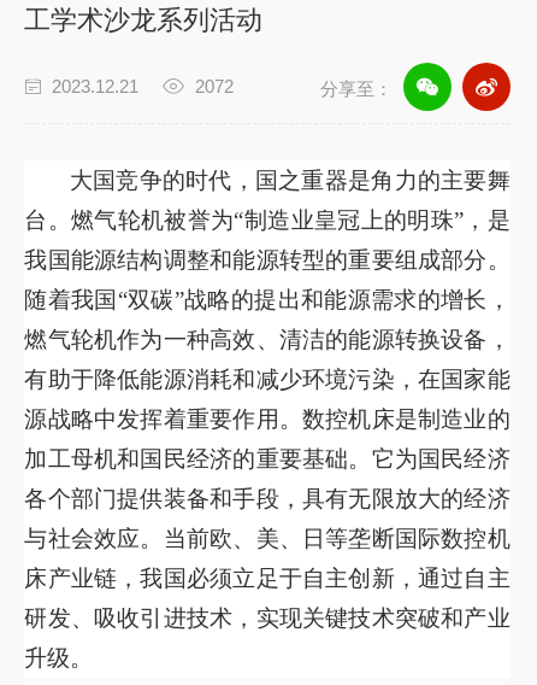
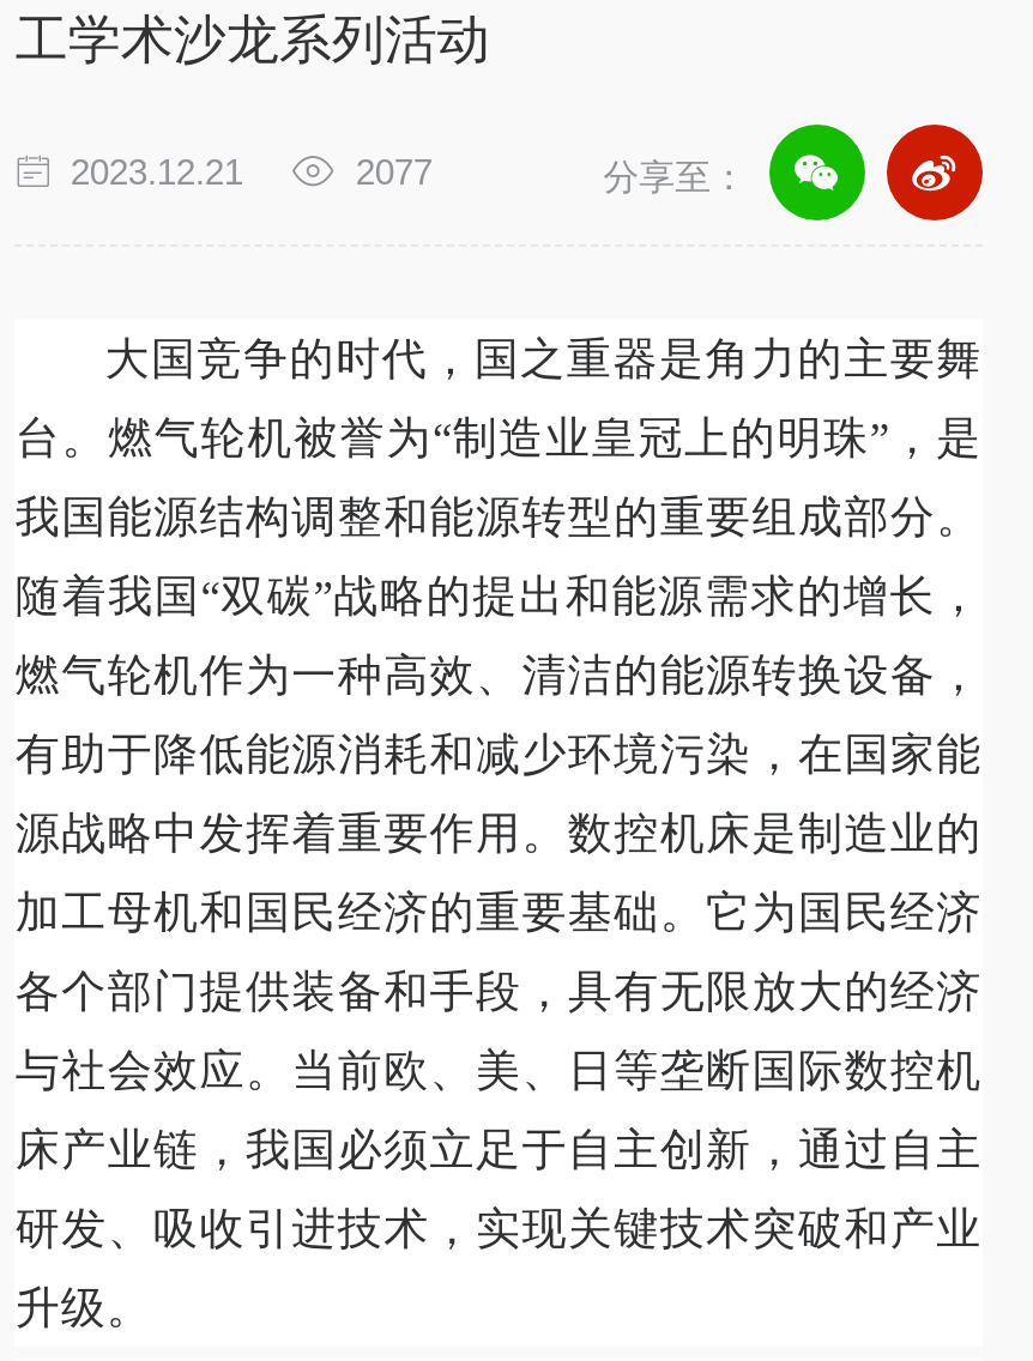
- 2072
+ 2077
